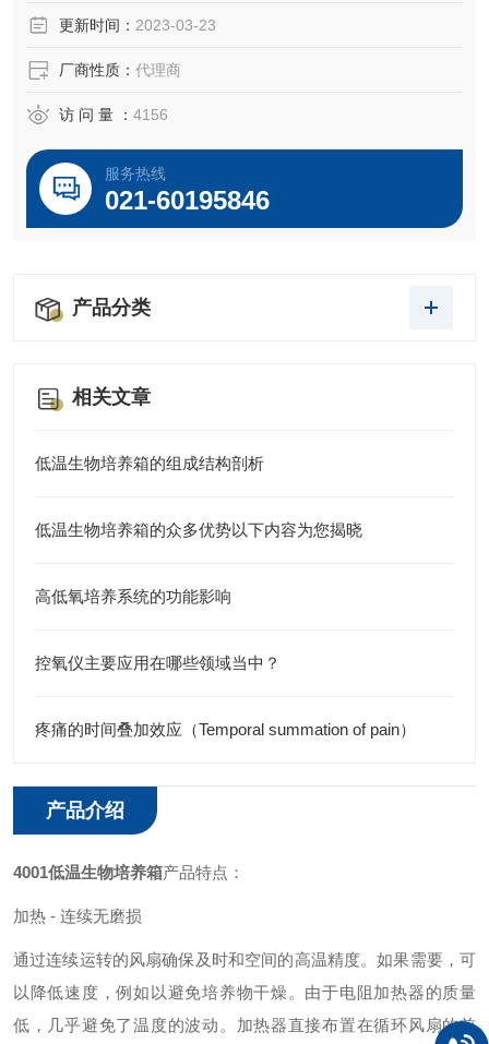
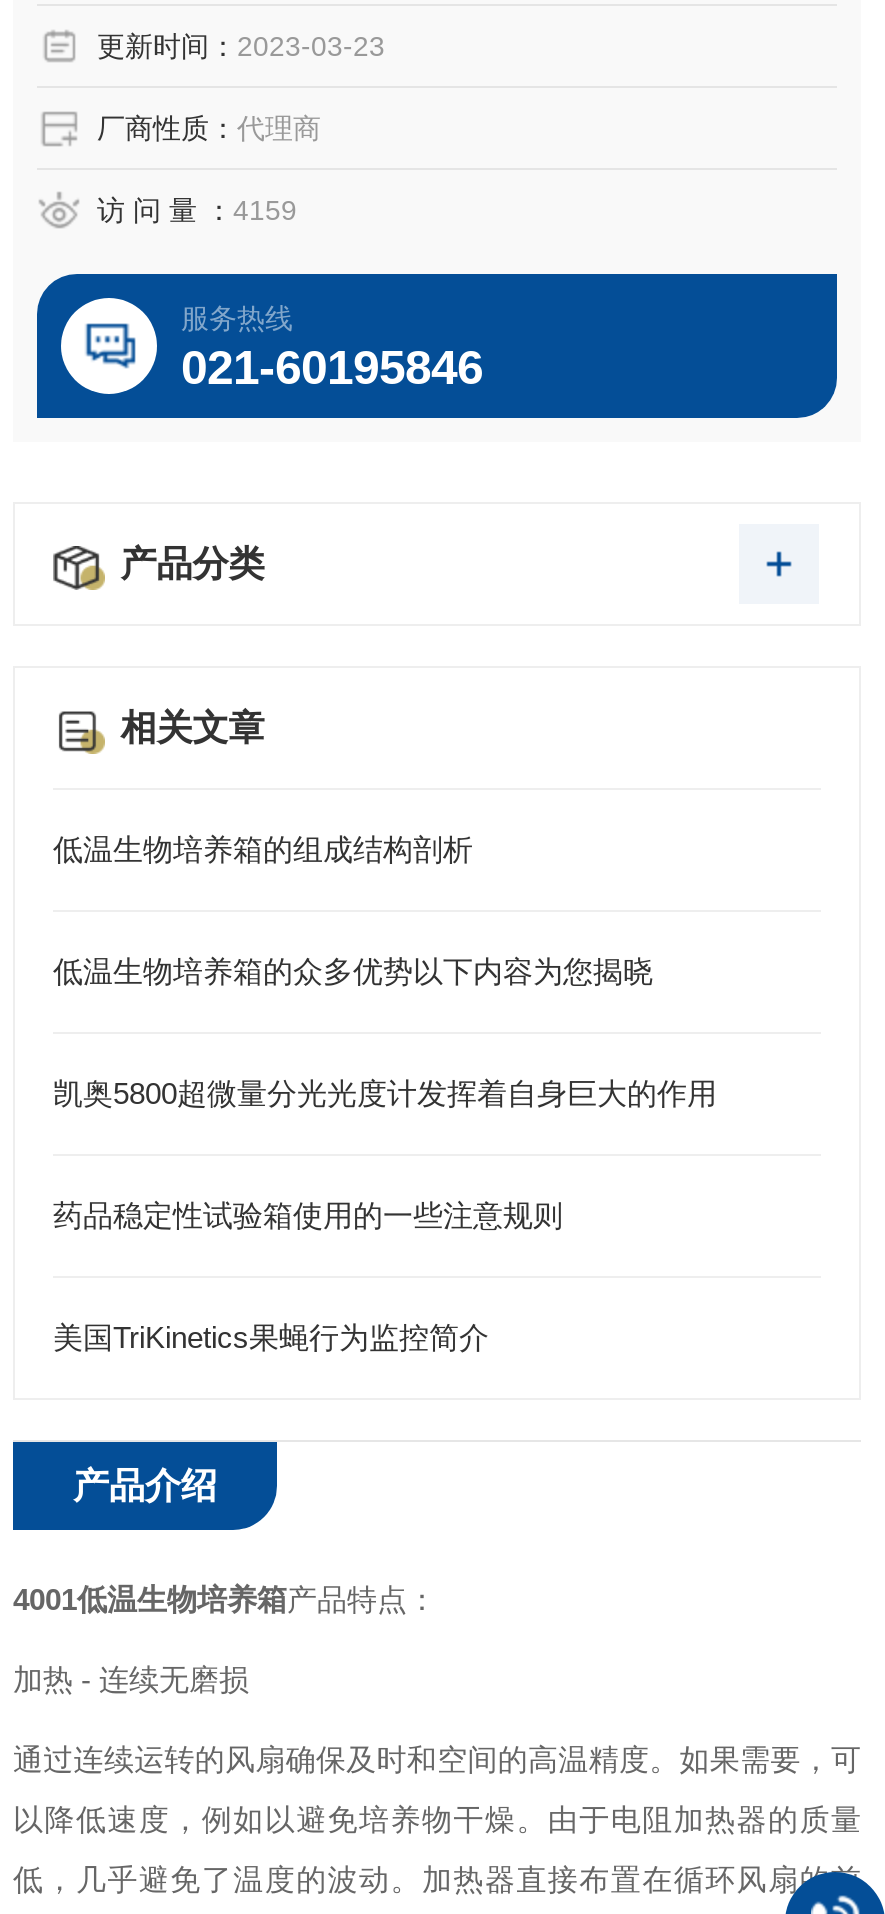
- 访 问 量 ：4156
+ 访 问 量 ：4159

- 高低氧培养系统的功能影响
+ 凯奥5800超微量分光光度计发挥着自身巨大的作用

- 控氧仪主要应用在哪些领域当中？
+ 药品稳定性试验箱使用的一些注意规则

- 疼痛的时间叠加效应（Temporal summation of pain）
+ 美国TriKinetics果蝇行为监控简介
